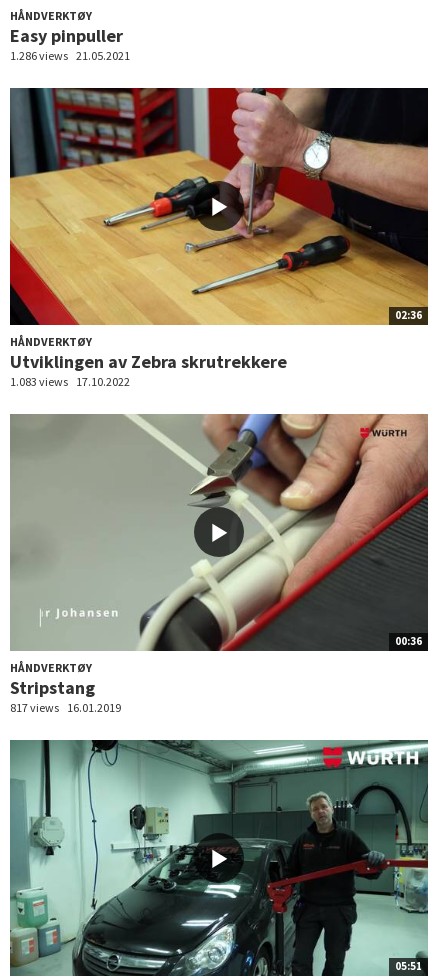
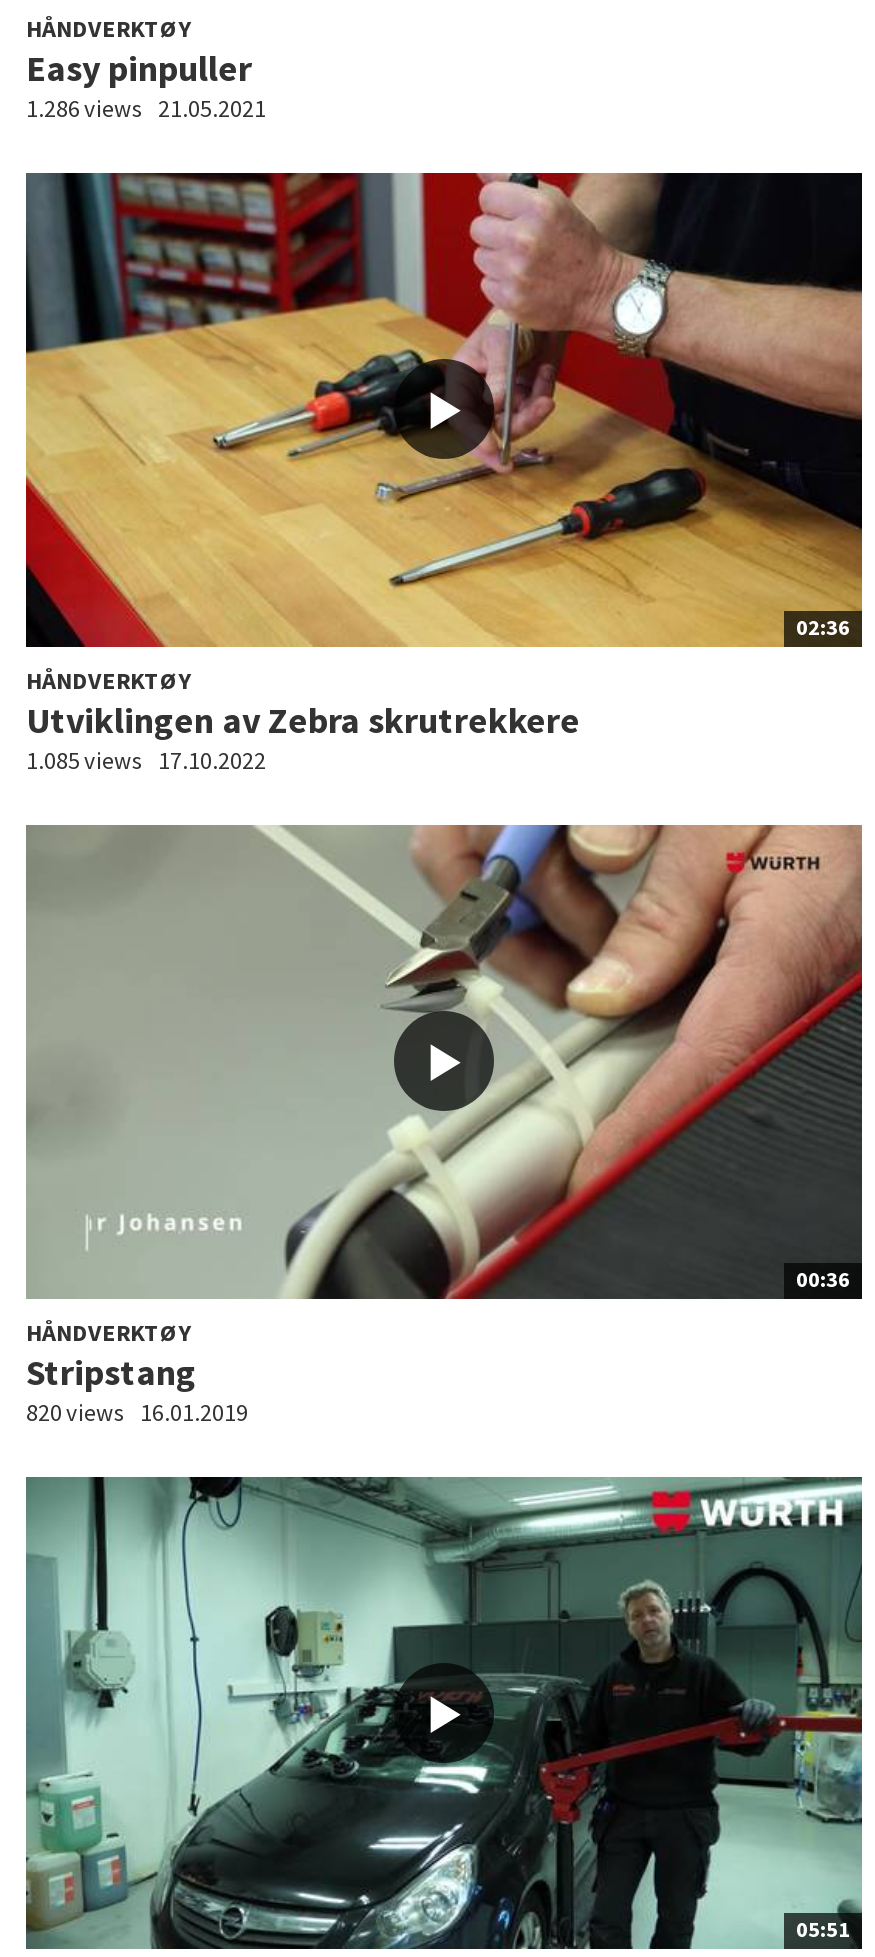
- 1.083 views 17.10.2022
+ 1.085 views 17.10.2022

- 817 views 16.01.2019
+ 820 views 16.01.2019
